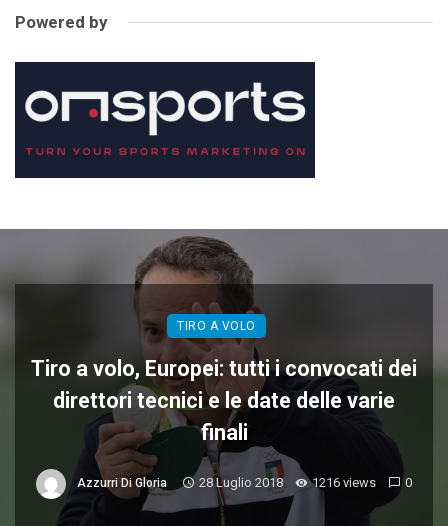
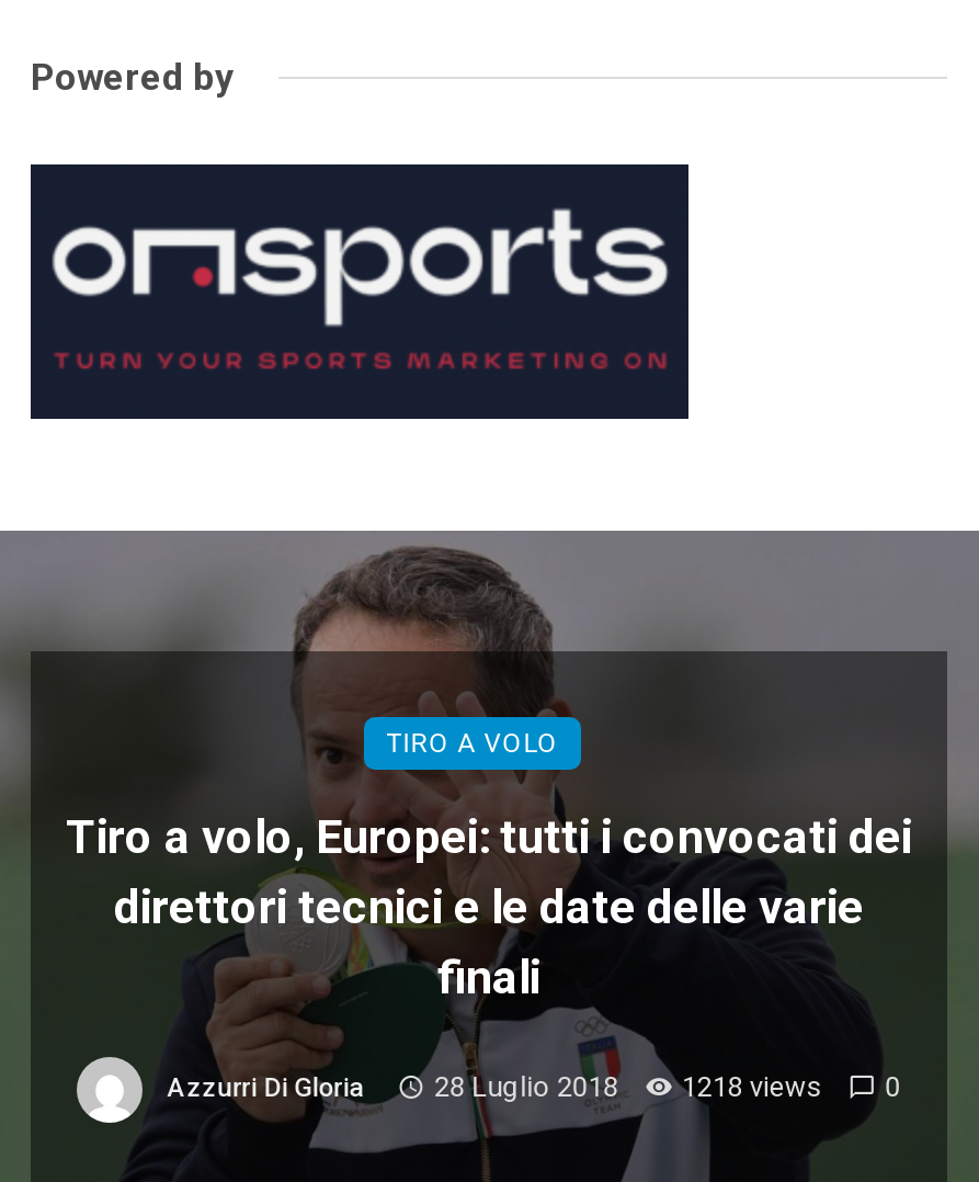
- 28 Luglio 2018 1216 views 0
+ 28 Luglio 2018 1218 views 0
